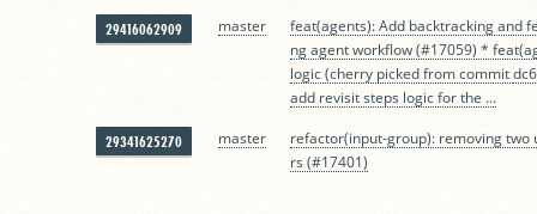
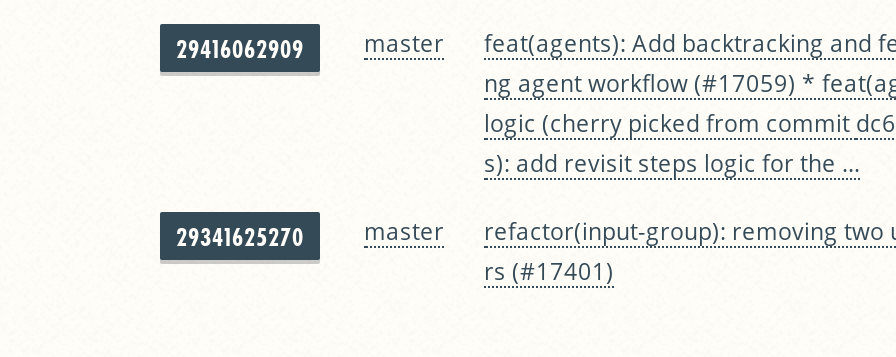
- add revisit steps logic for the ...
+ s): add revisit steps logic for the ...
